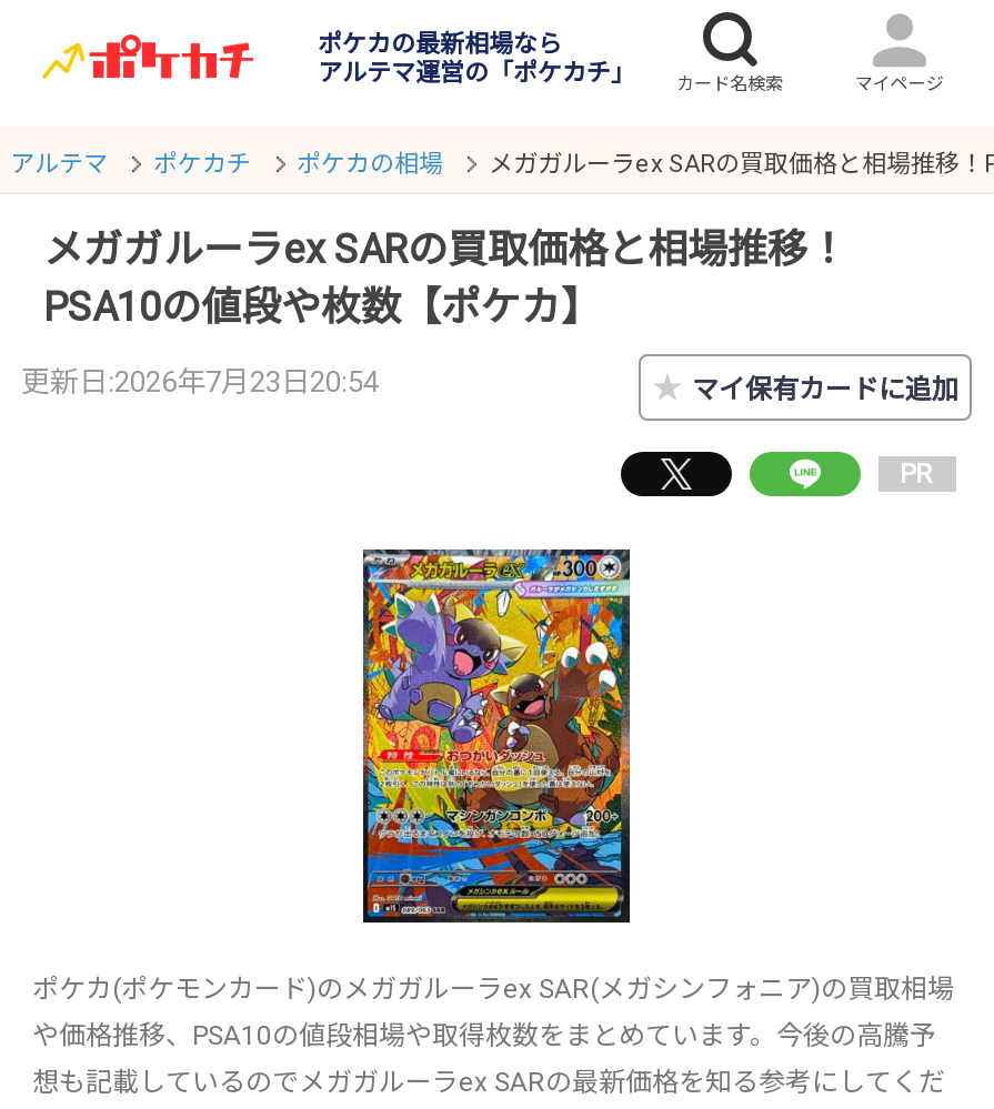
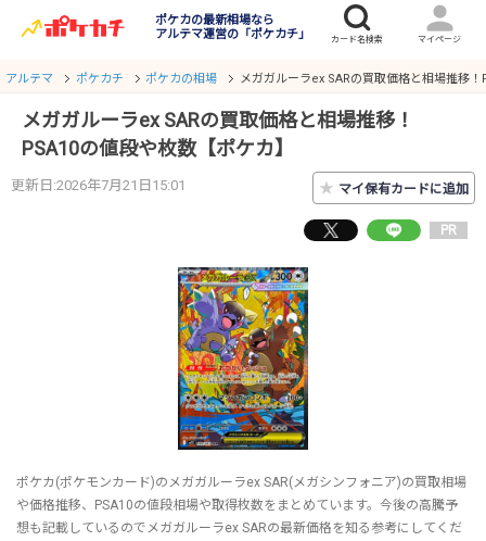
- 更新日:2026年7月23日20:54
+ 更新日:2026年7月21日15:01
